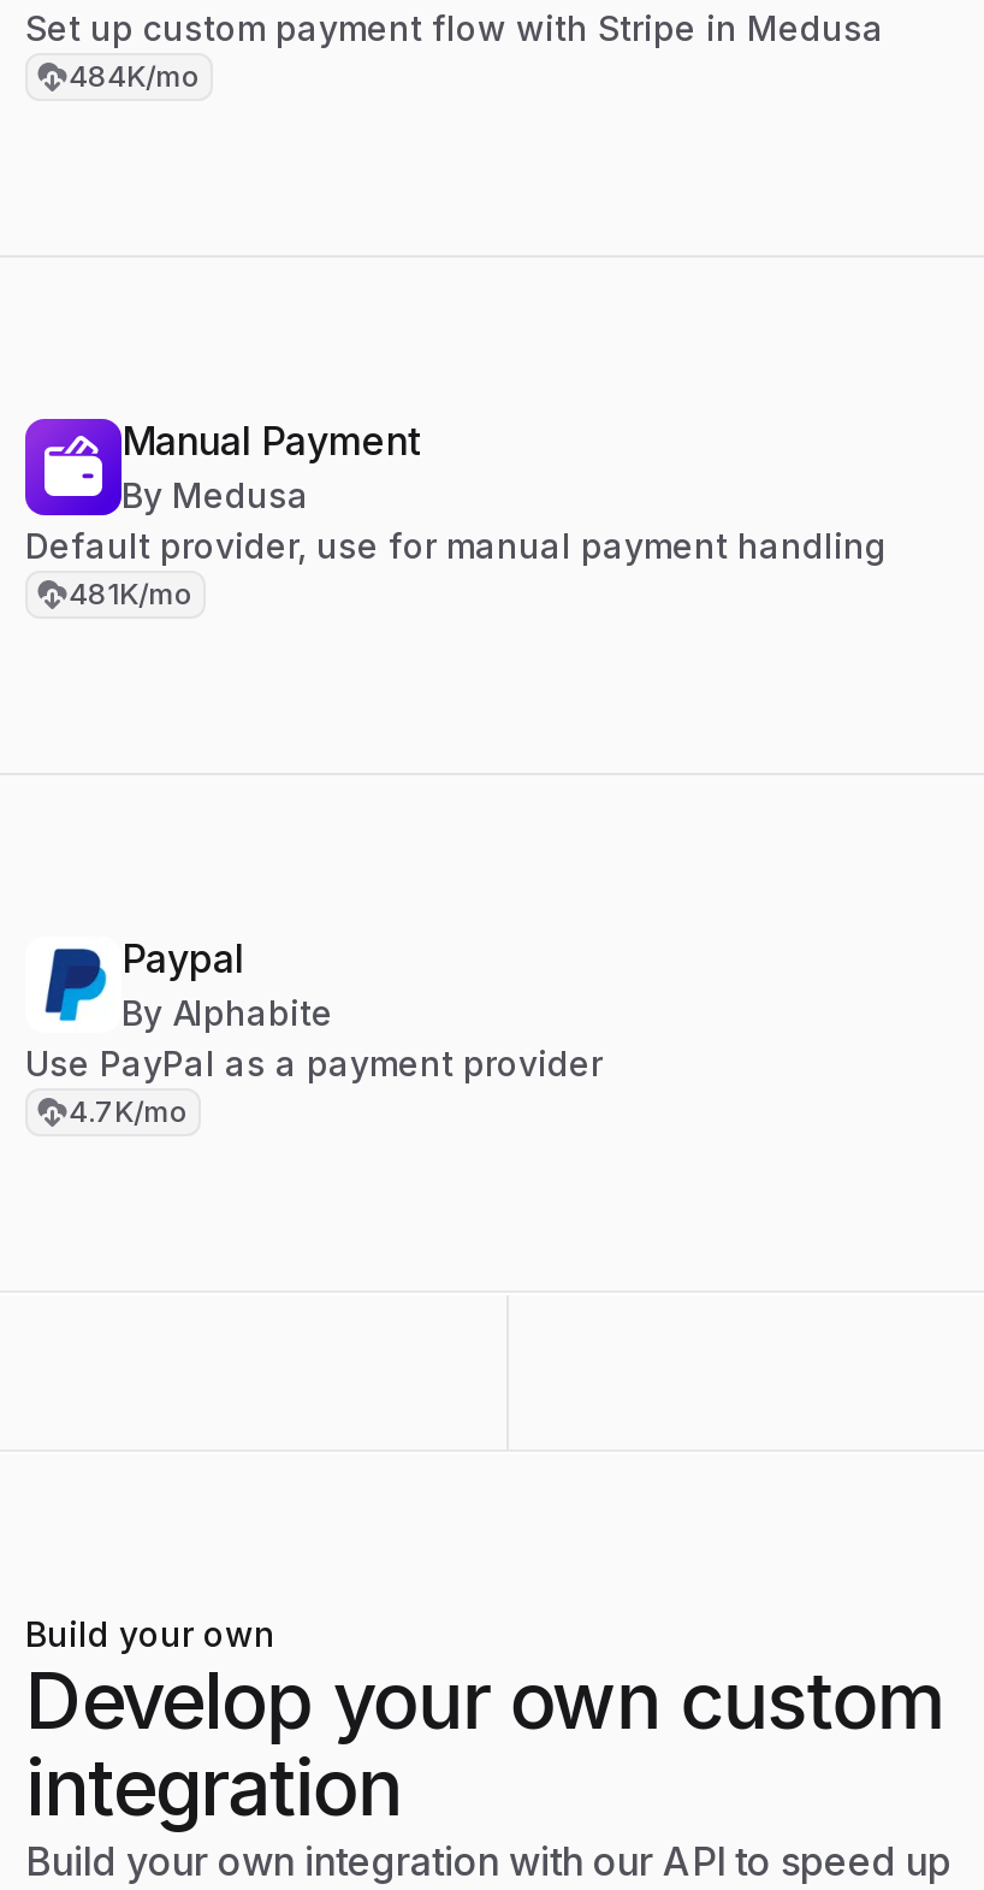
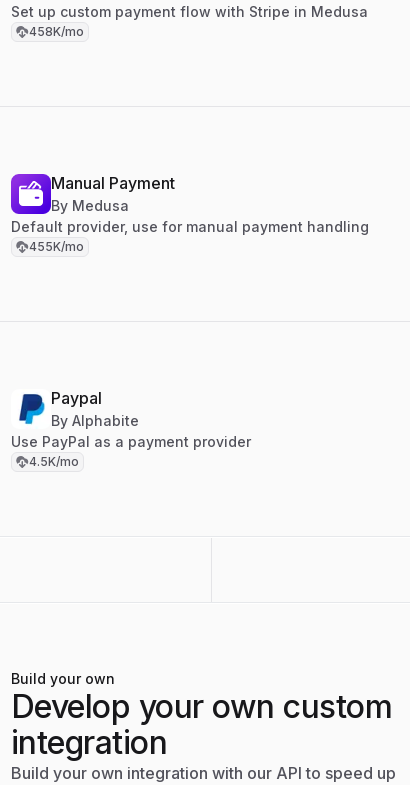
- 484K/mo
+ 458K/mo

- 481K/mo
+ 455K/mo

- 4.7K/mo
+ 4.5K/mo
